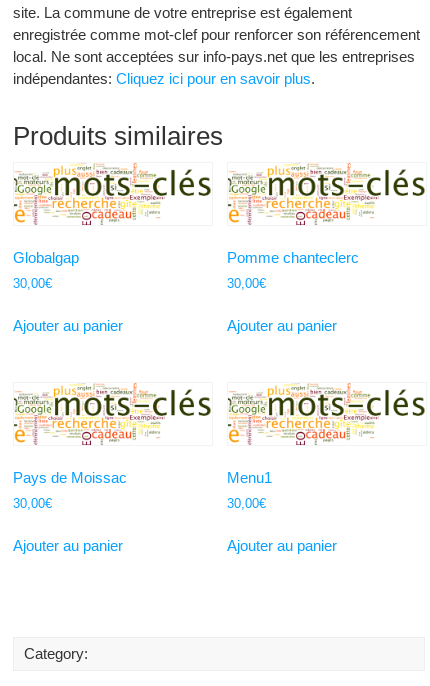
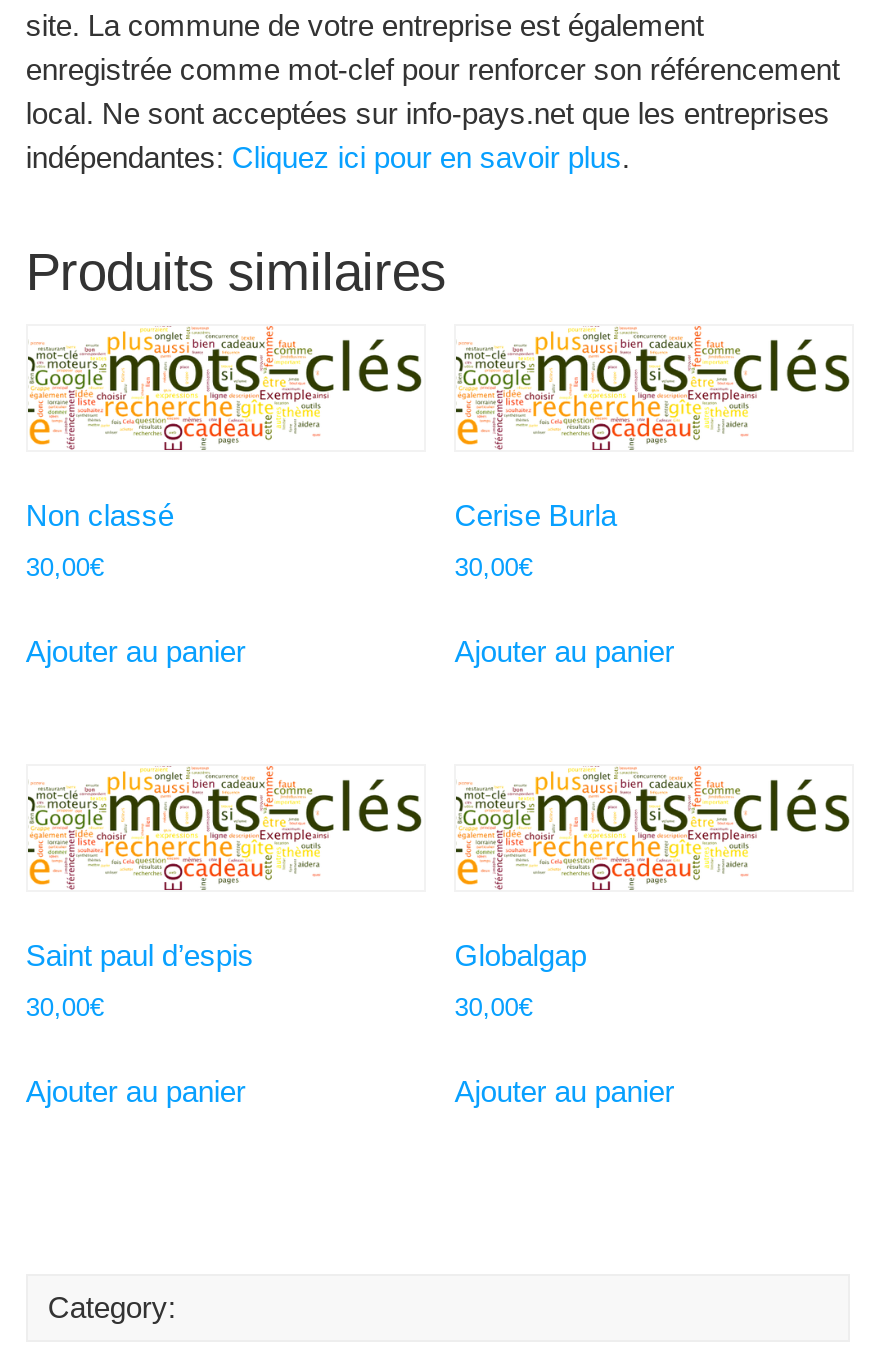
+ Non classé

moved down: Globalgap

- Pomme chanteclerc
+ Cerise Burla

- Pays de Moissac
+ Saint paul d’espis

- Menu1
